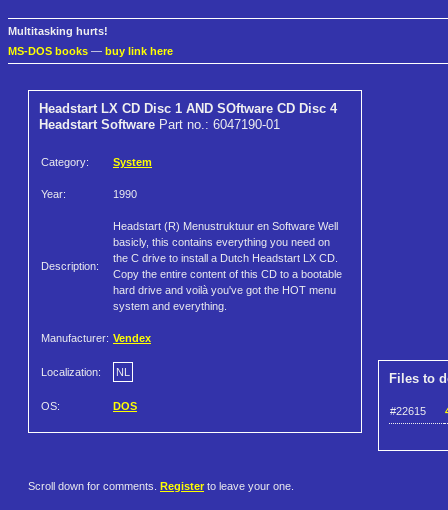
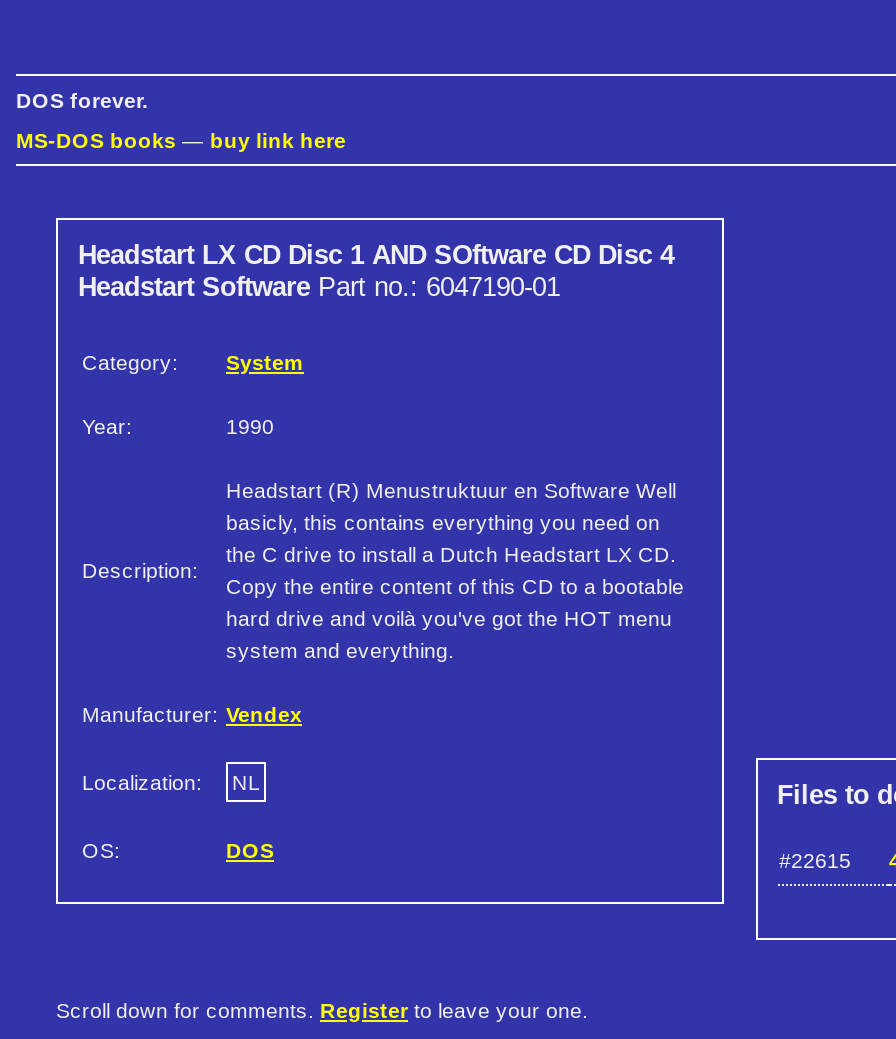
- Multitasking hurts!
+ DOS forever.
